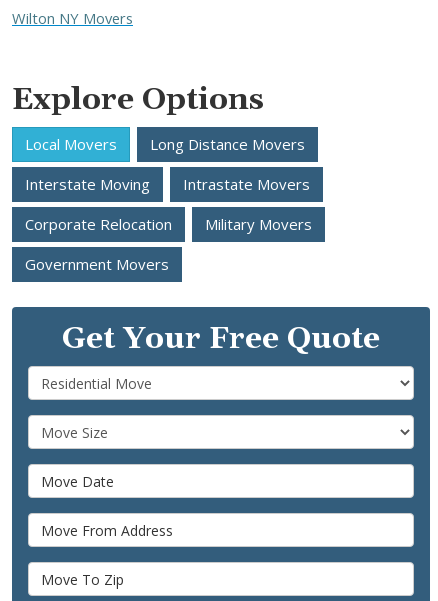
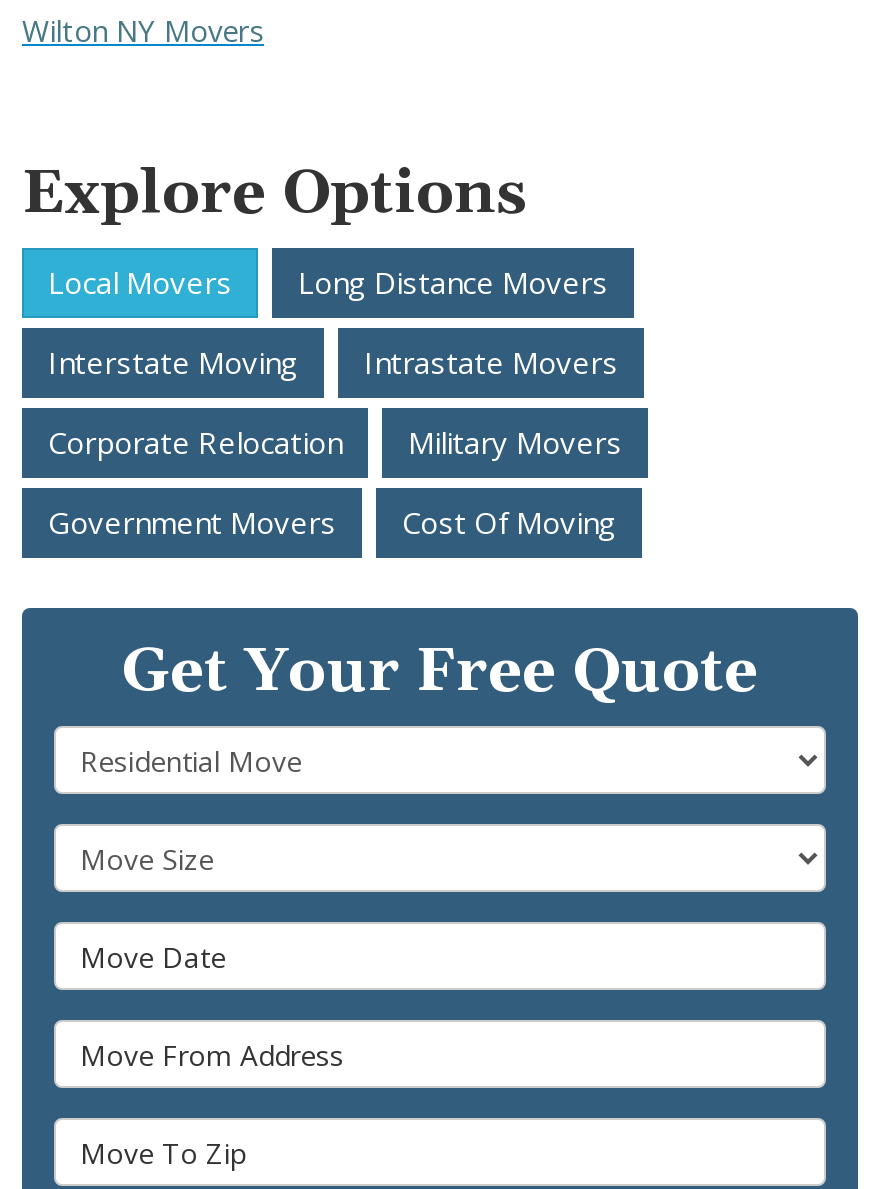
+ Cost Of Moving
